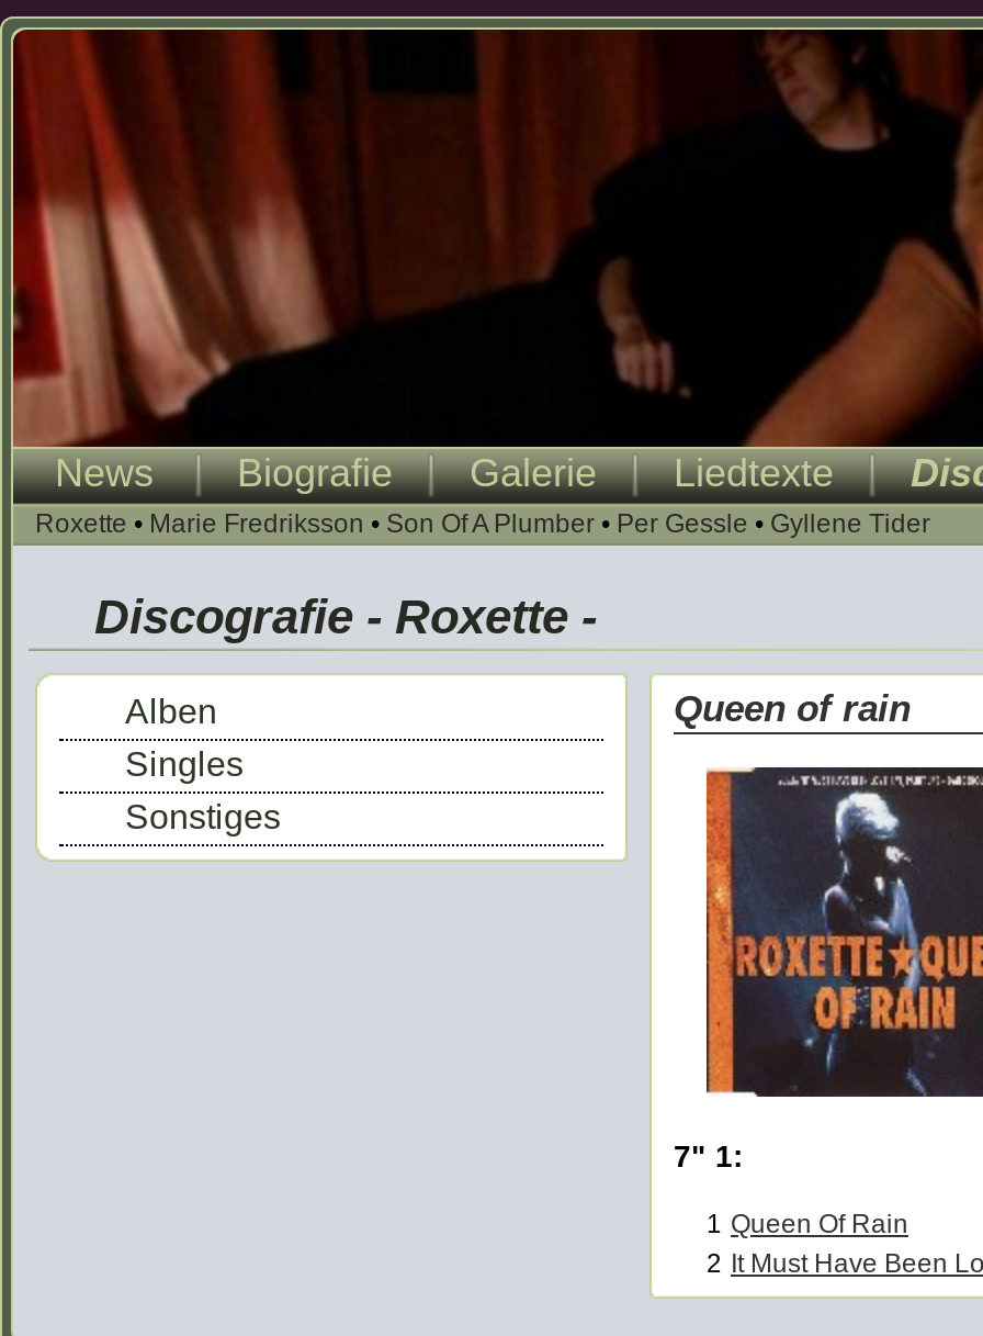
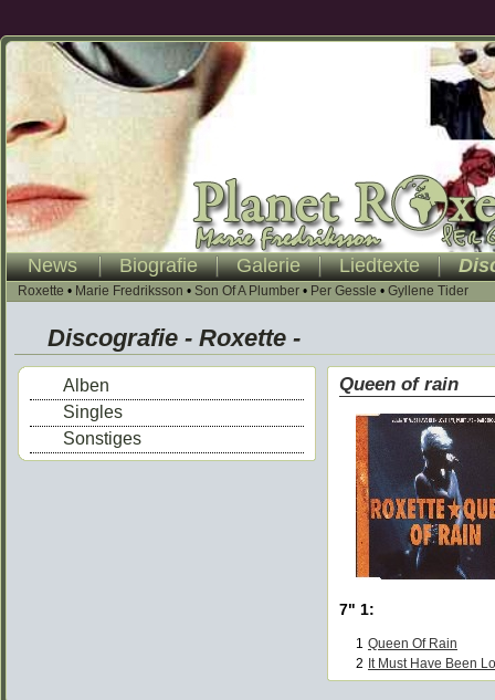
- [image]
+ [image]
